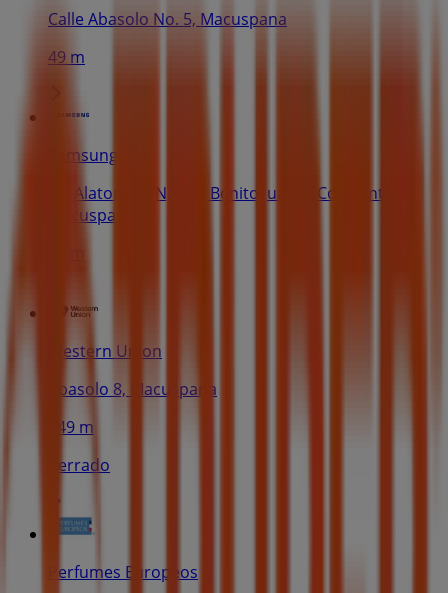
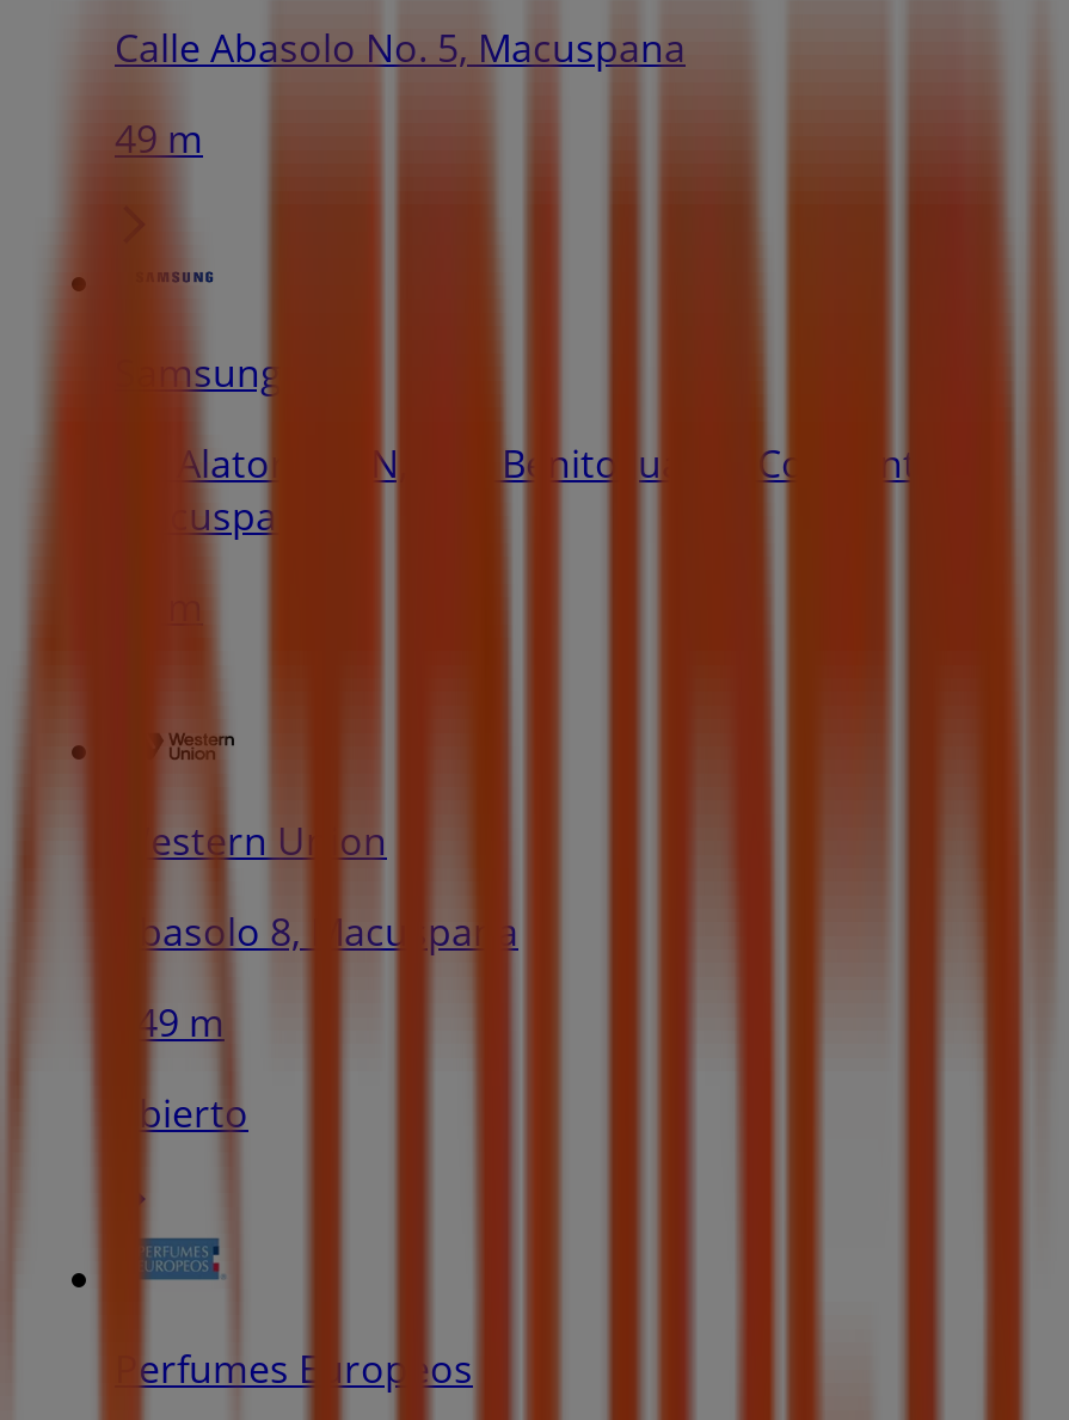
- Cerrado
+ Abierto
